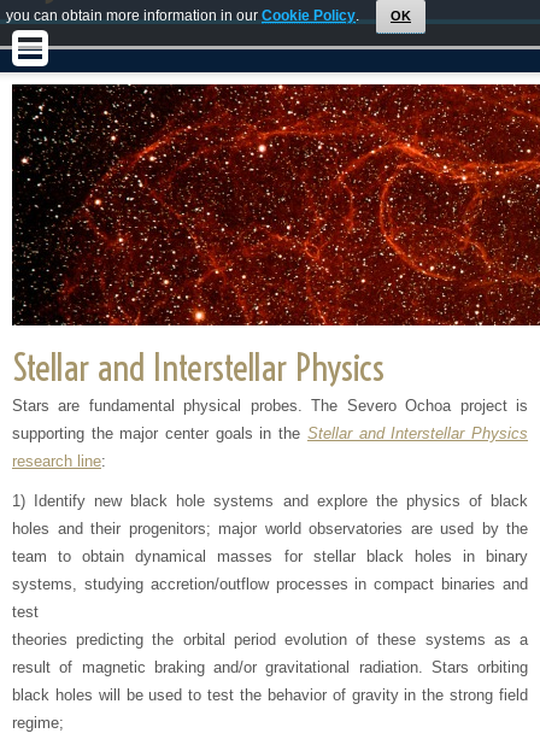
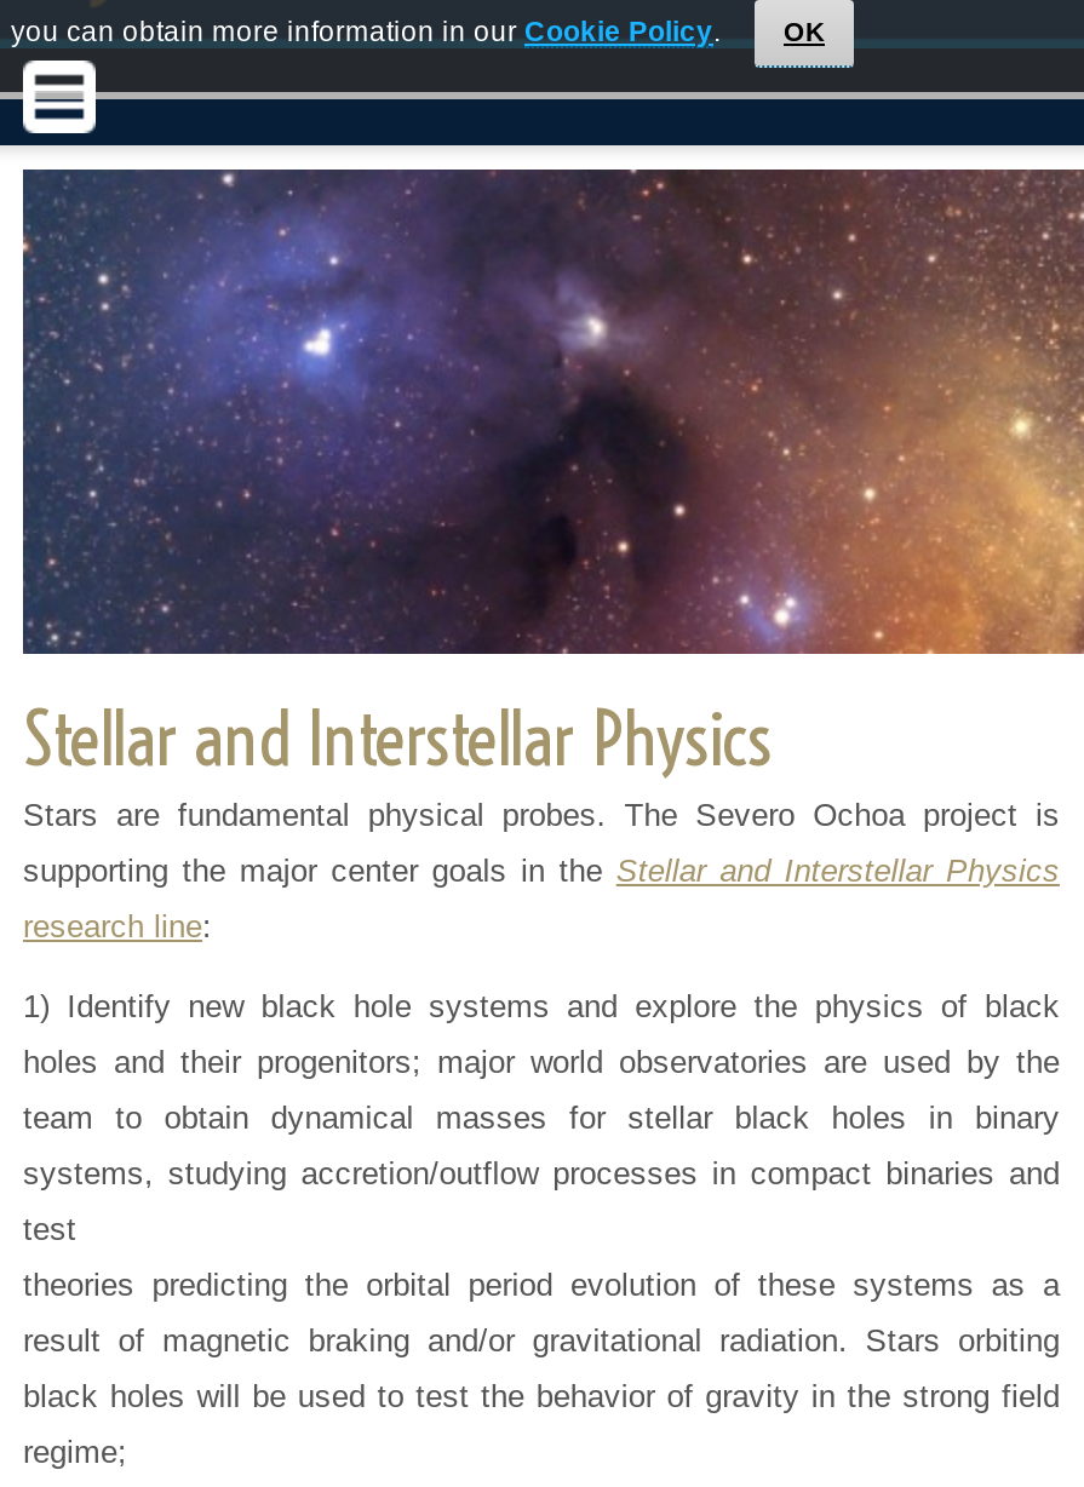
- [image]
+ [image]
